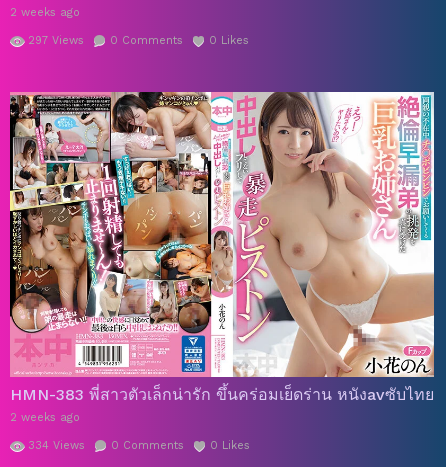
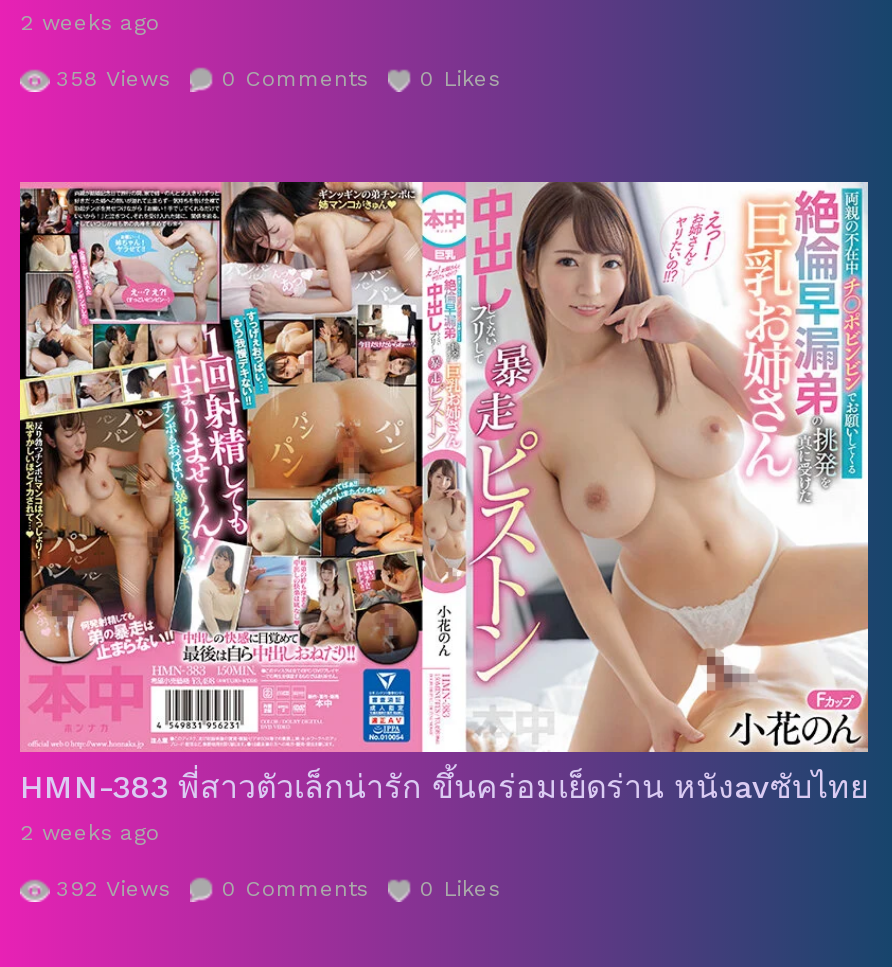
- 297 Views 0 Comments 0 Likes
+ 358 Views 0 Comments 0 Likes

- 334 Views 0 Comments 0 Likes
+ 392 Views 0 Comments 0 Likes
